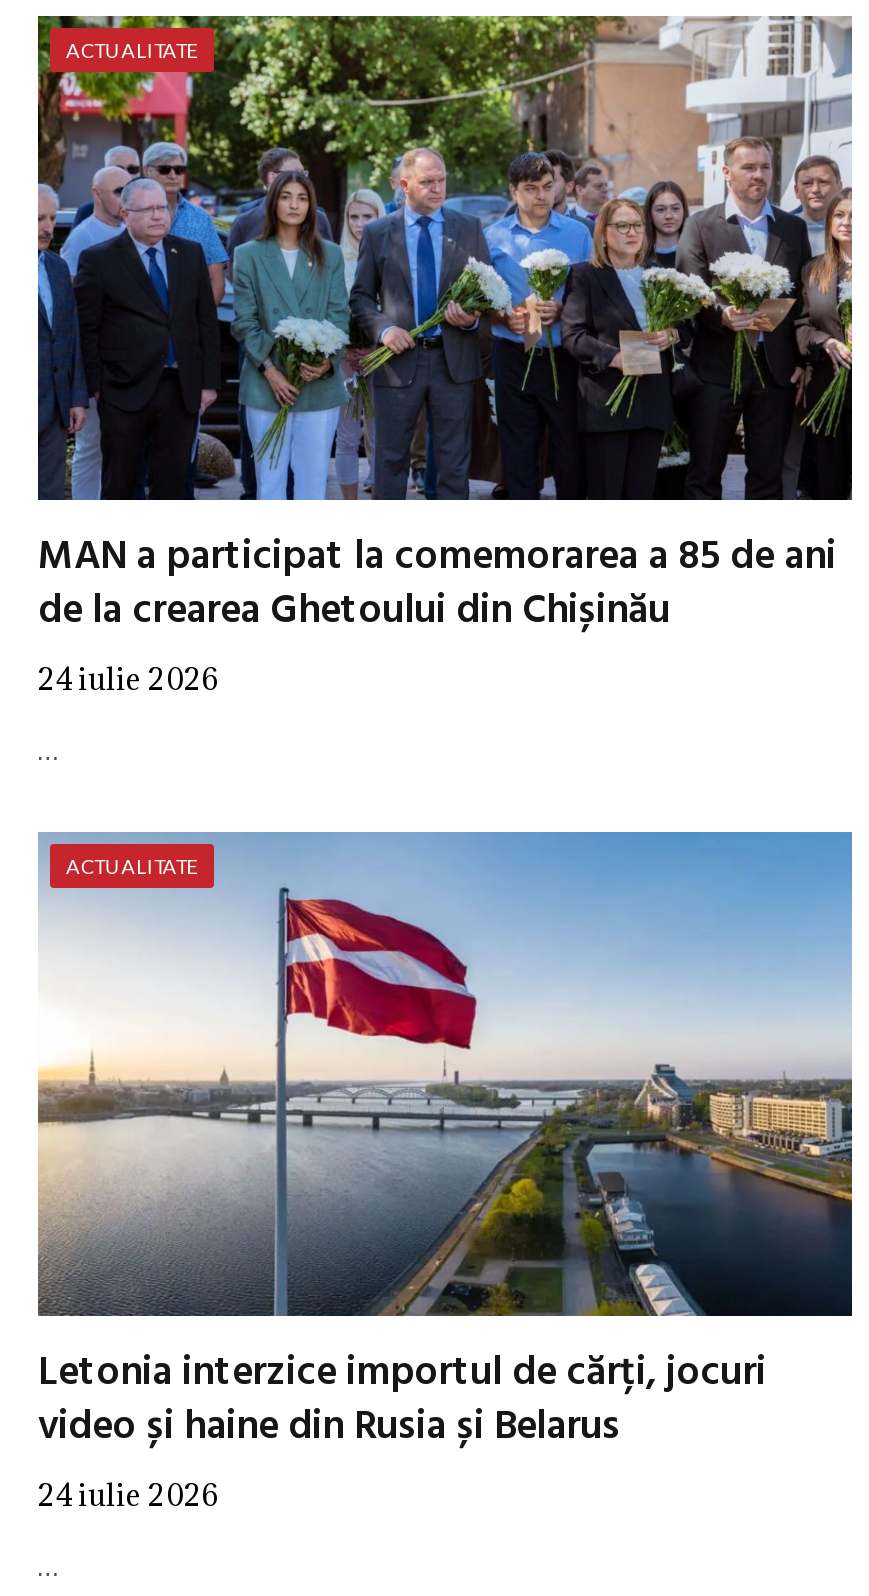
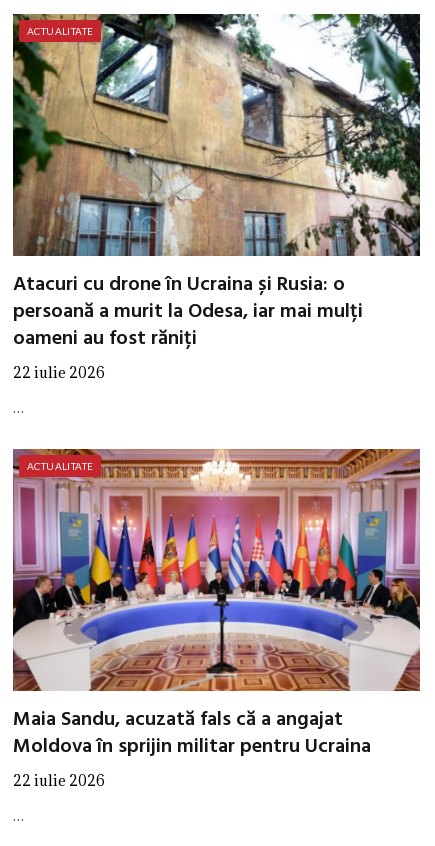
- [image]
- MAN a participat la comemorarea a 85 de ani
- de la crearea Ghetoului din Chișinău
- 24 iulie 2026
+ [image]
+ Atacuri cu drone în Ucraina și Rusia: o
+ persoană a murit la Odesa, iar mai mulți
+ oameni au fost răniți
+ 22 iulie 2026

- [image]
- Letonia interzice importul de cărți, jocuri
- video și haine din Rusia și Belarus
- 24 iulie 2026
+ [image]
+ Maia Sandu, acuzată fals că a angajat
+ Moldova în sprijin militar pentru Ucraina
+ 22 iulie 2026
